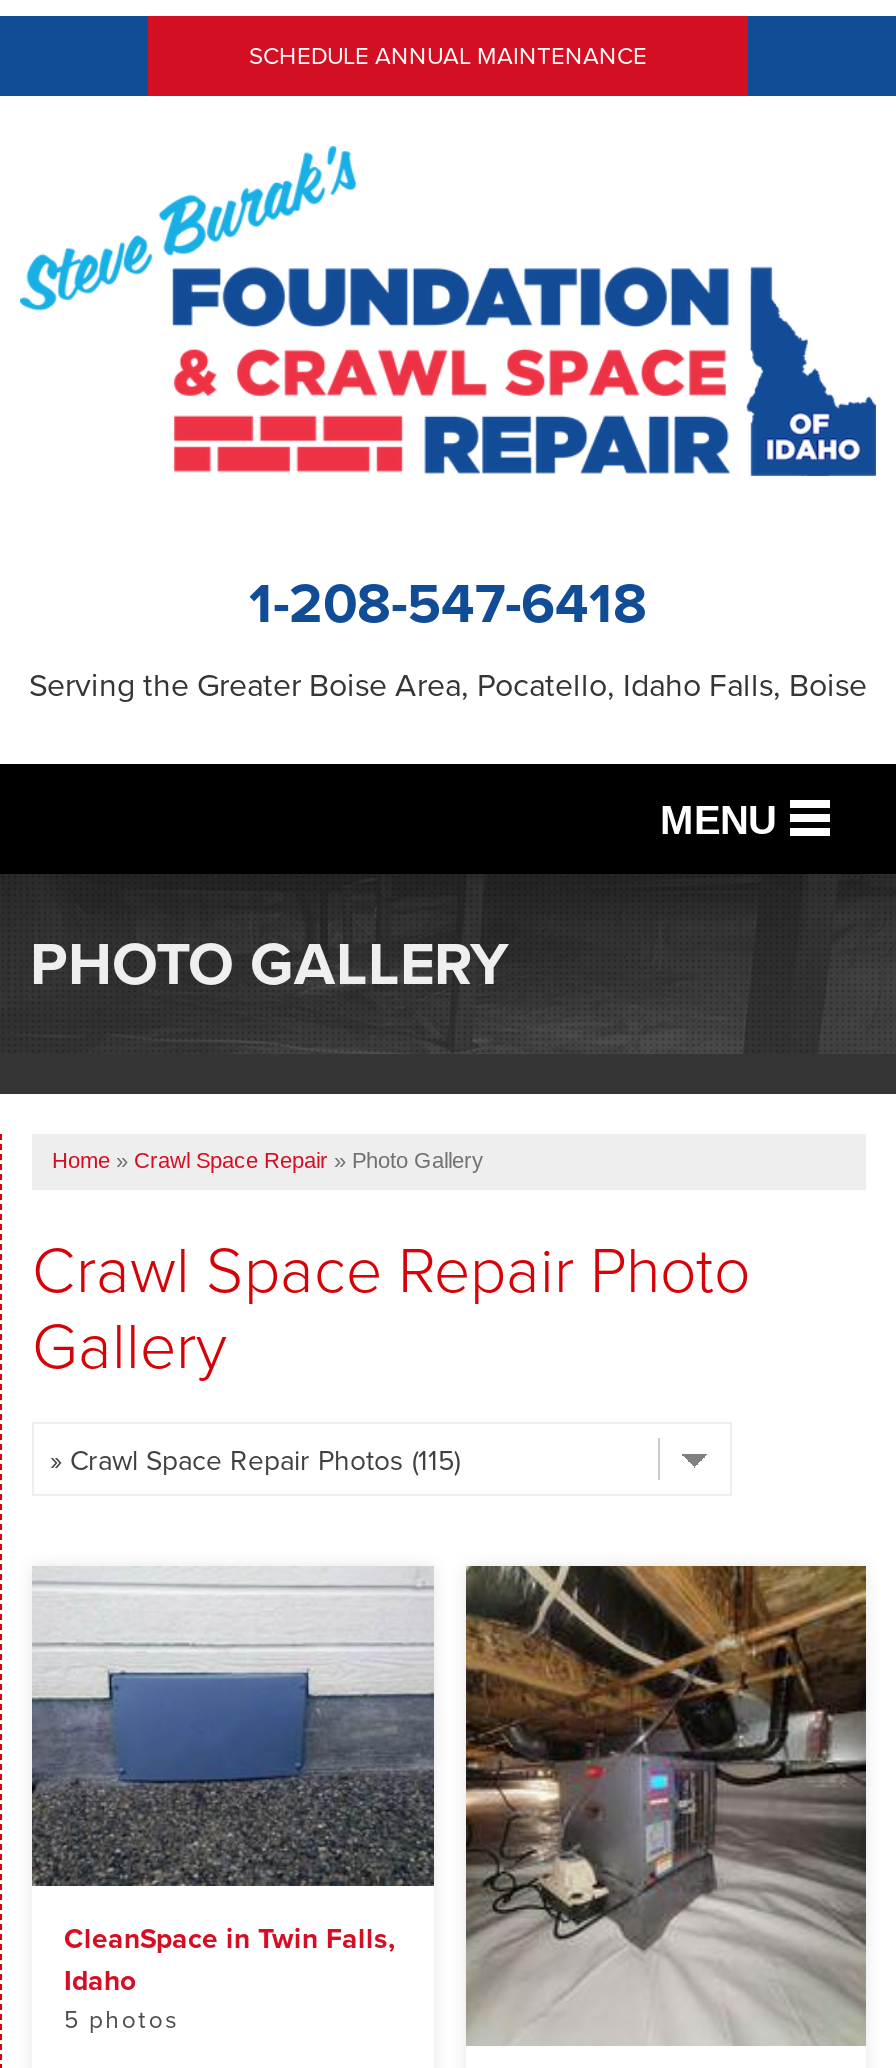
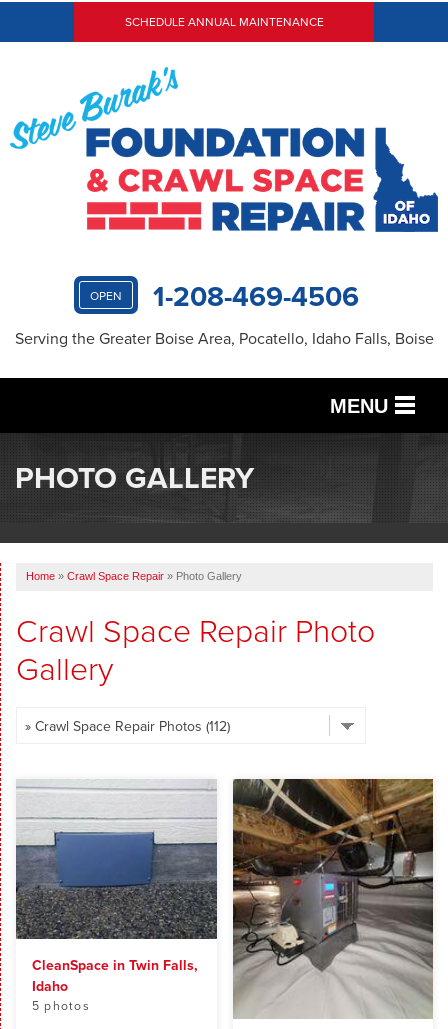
- 1-208-547-6418
+ OPEN
+ 1-208-469-4506
